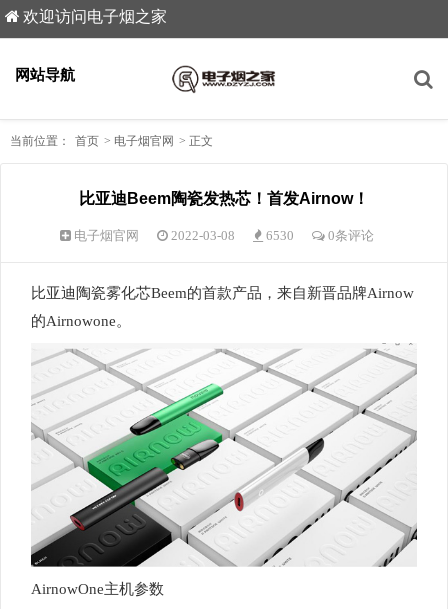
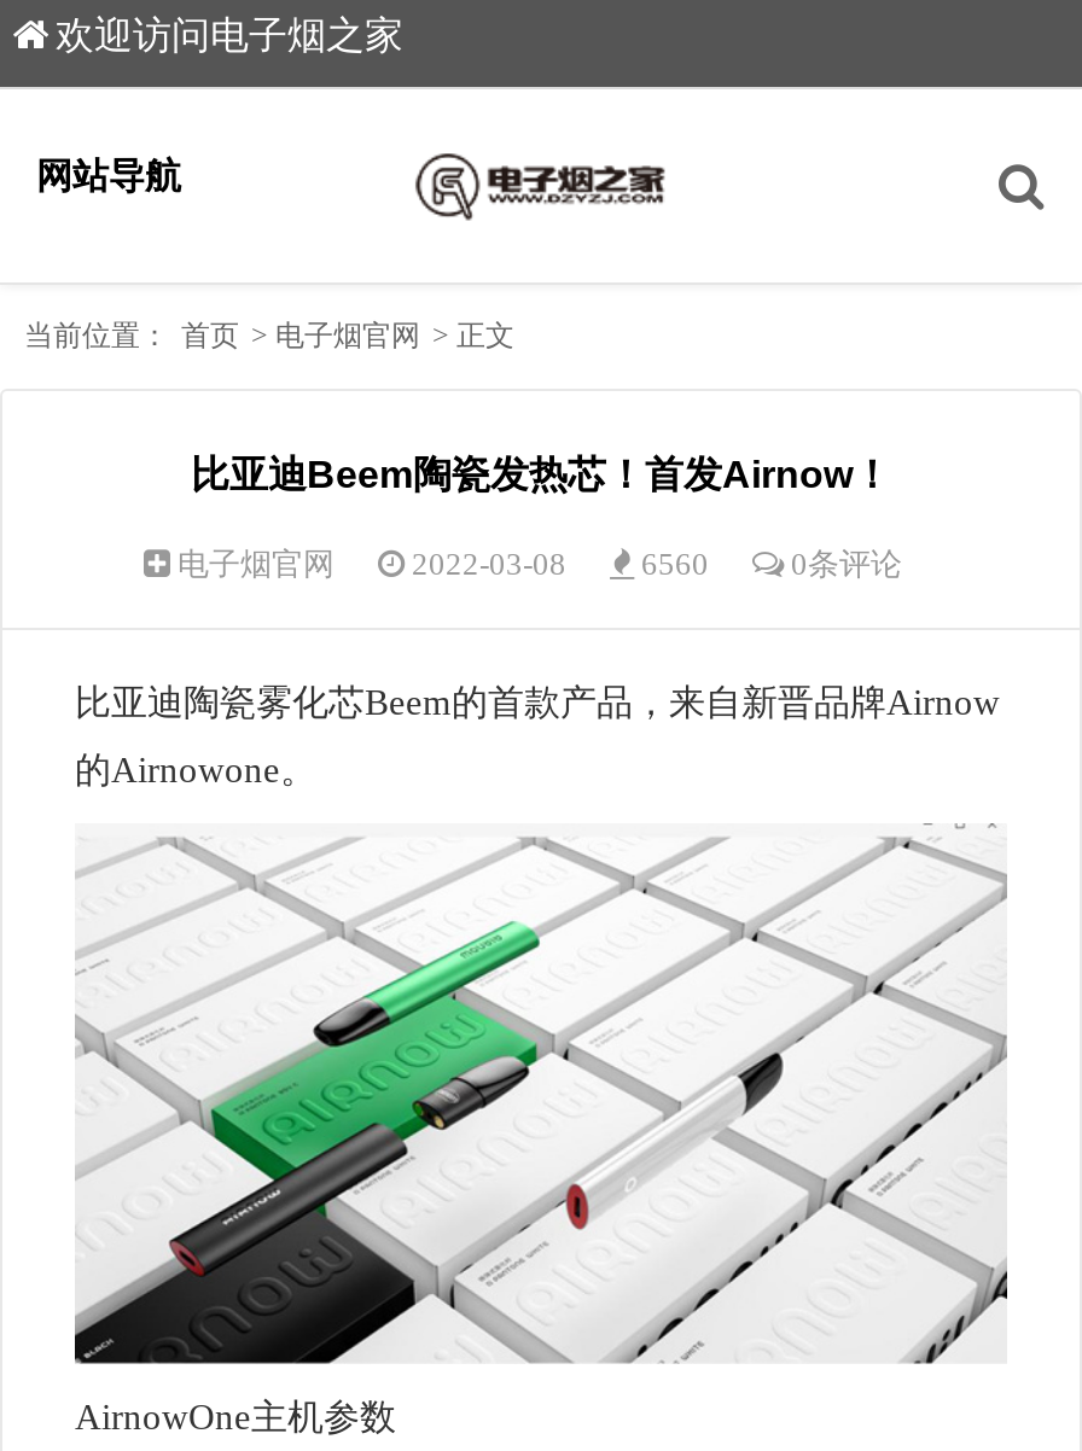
- 6530
+ 6560
